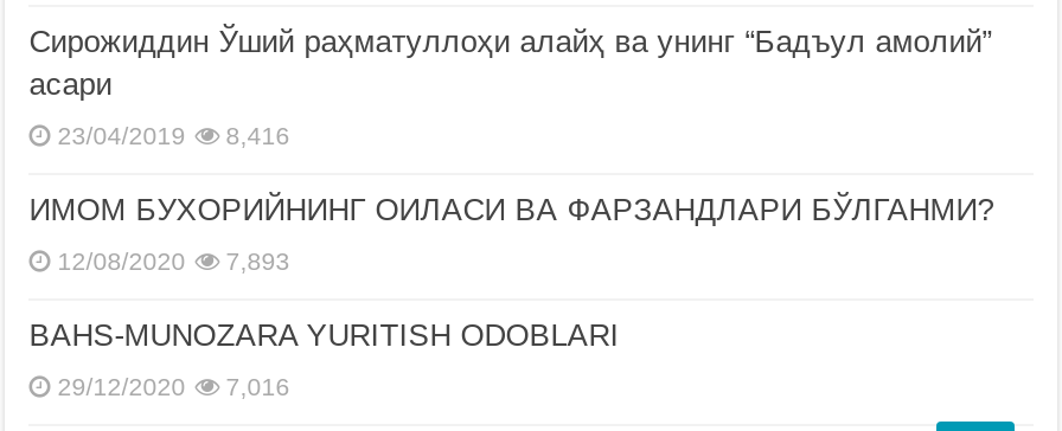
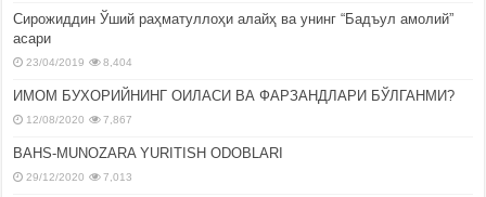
- 23/04/2019 8,416
+ 23/04/2019 8,404

- 12/08/2020 7,893
+ 12/08/2020 7,867

- 29/12/2020 7,016
+ 29/12/2020 7,013
